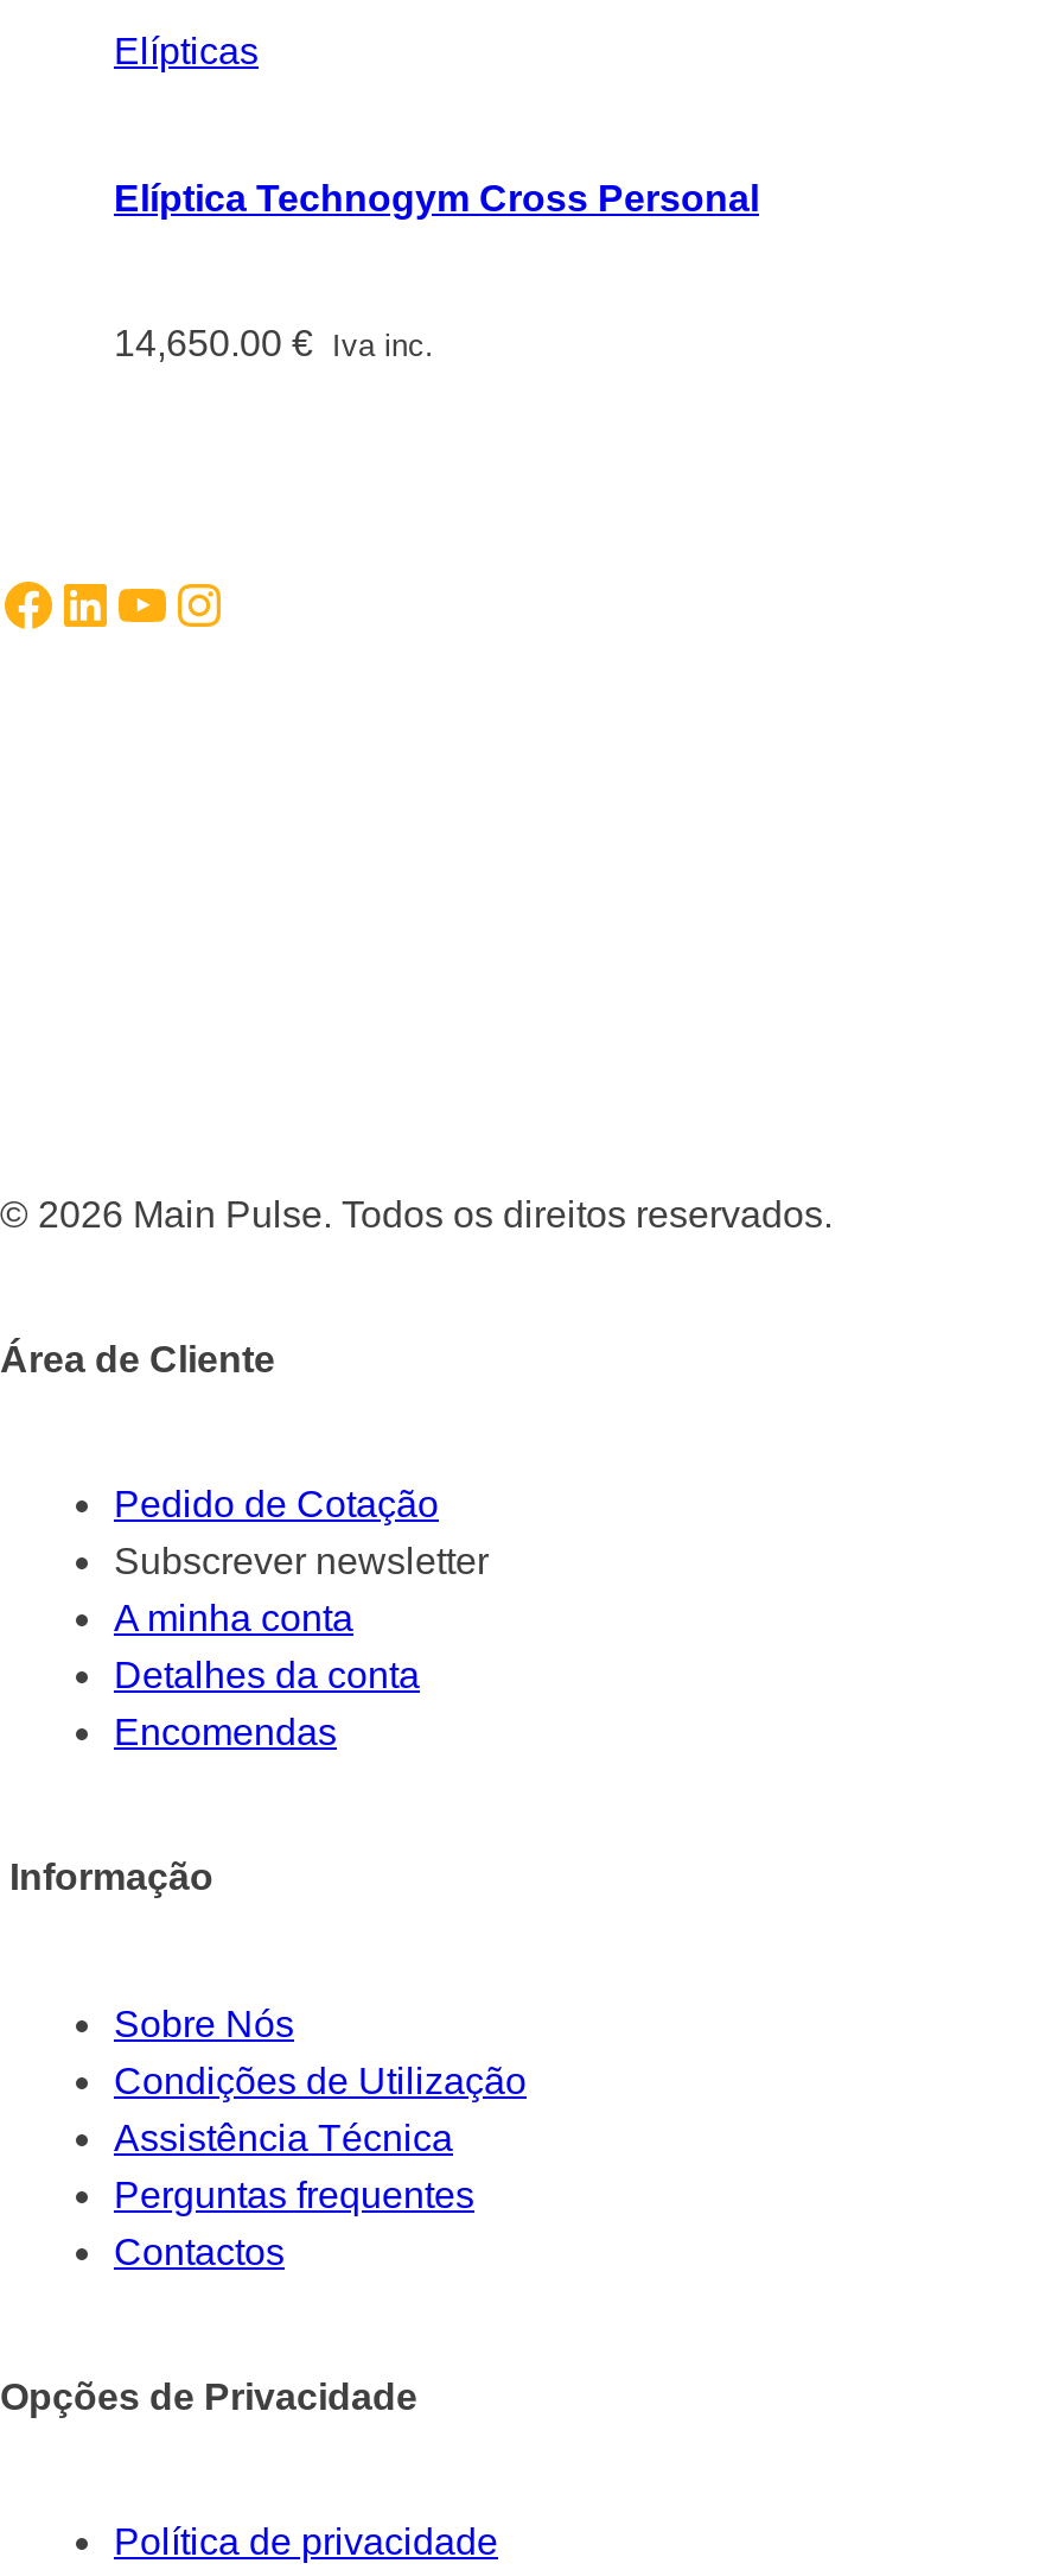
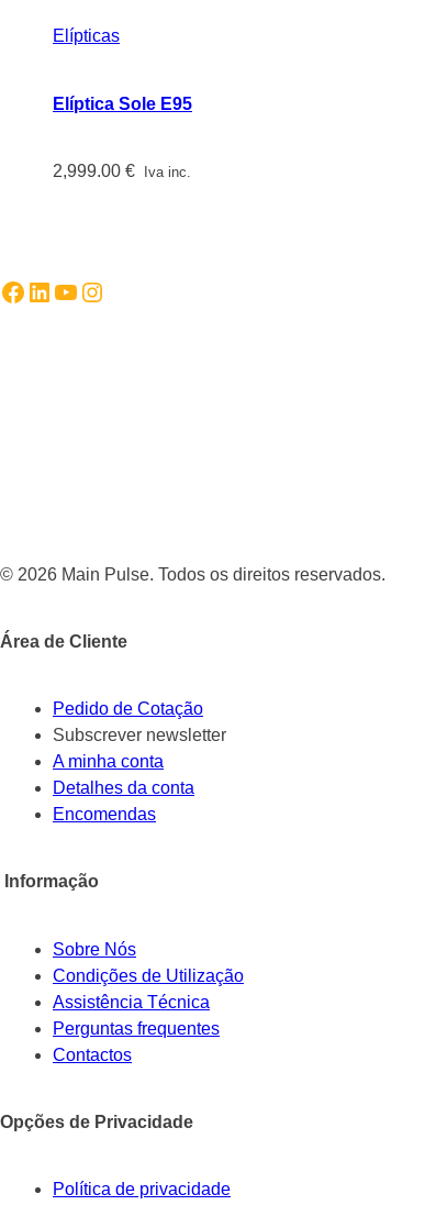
- Elíptica Technogym Cross Personal
+ Elíptica Sole E95

- 14,650.00 € Iva inc.
+ 2,999.00 € Iva inc.
